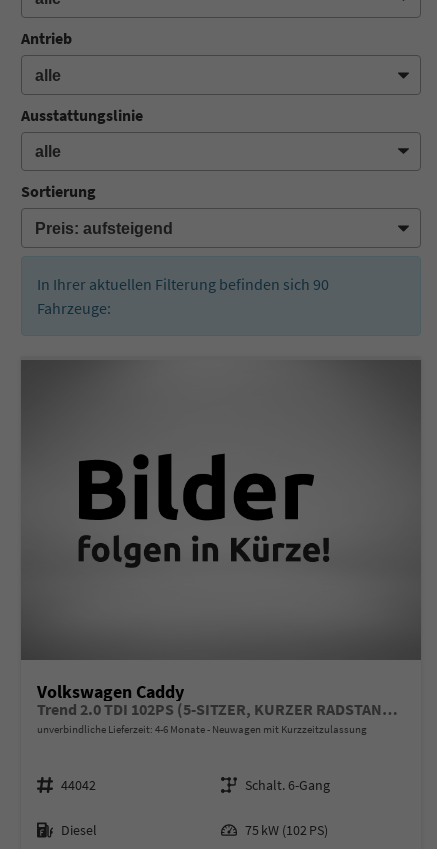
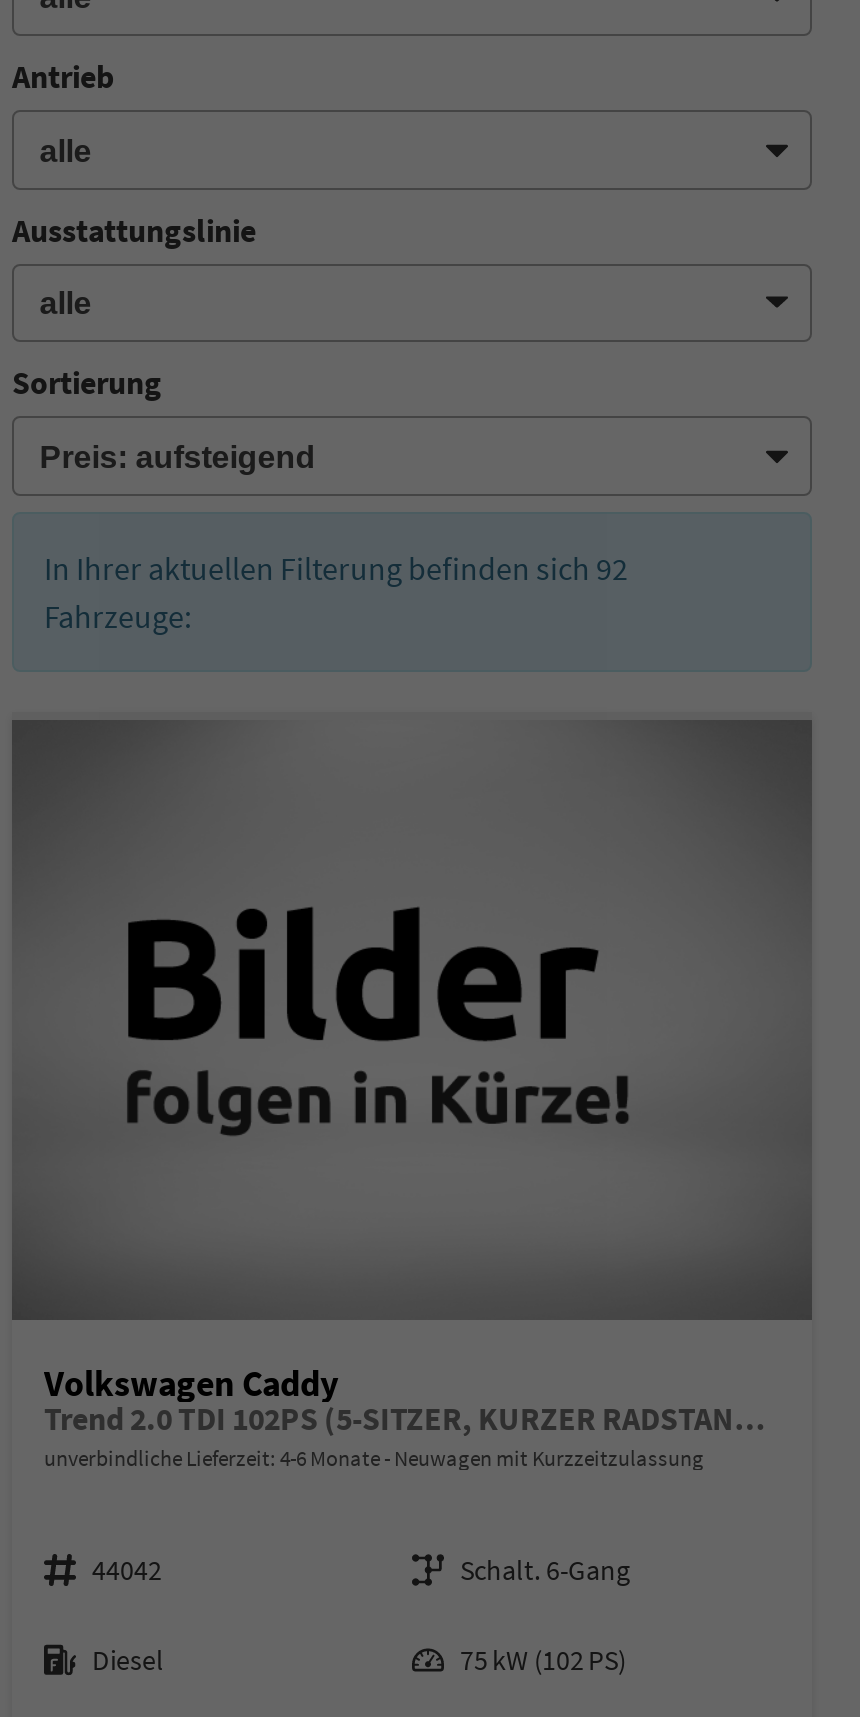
- In Ihrer aktuellen Filterung befinden sich 90
+ In Ihrer aktuellen Filterung befinden sich 92
